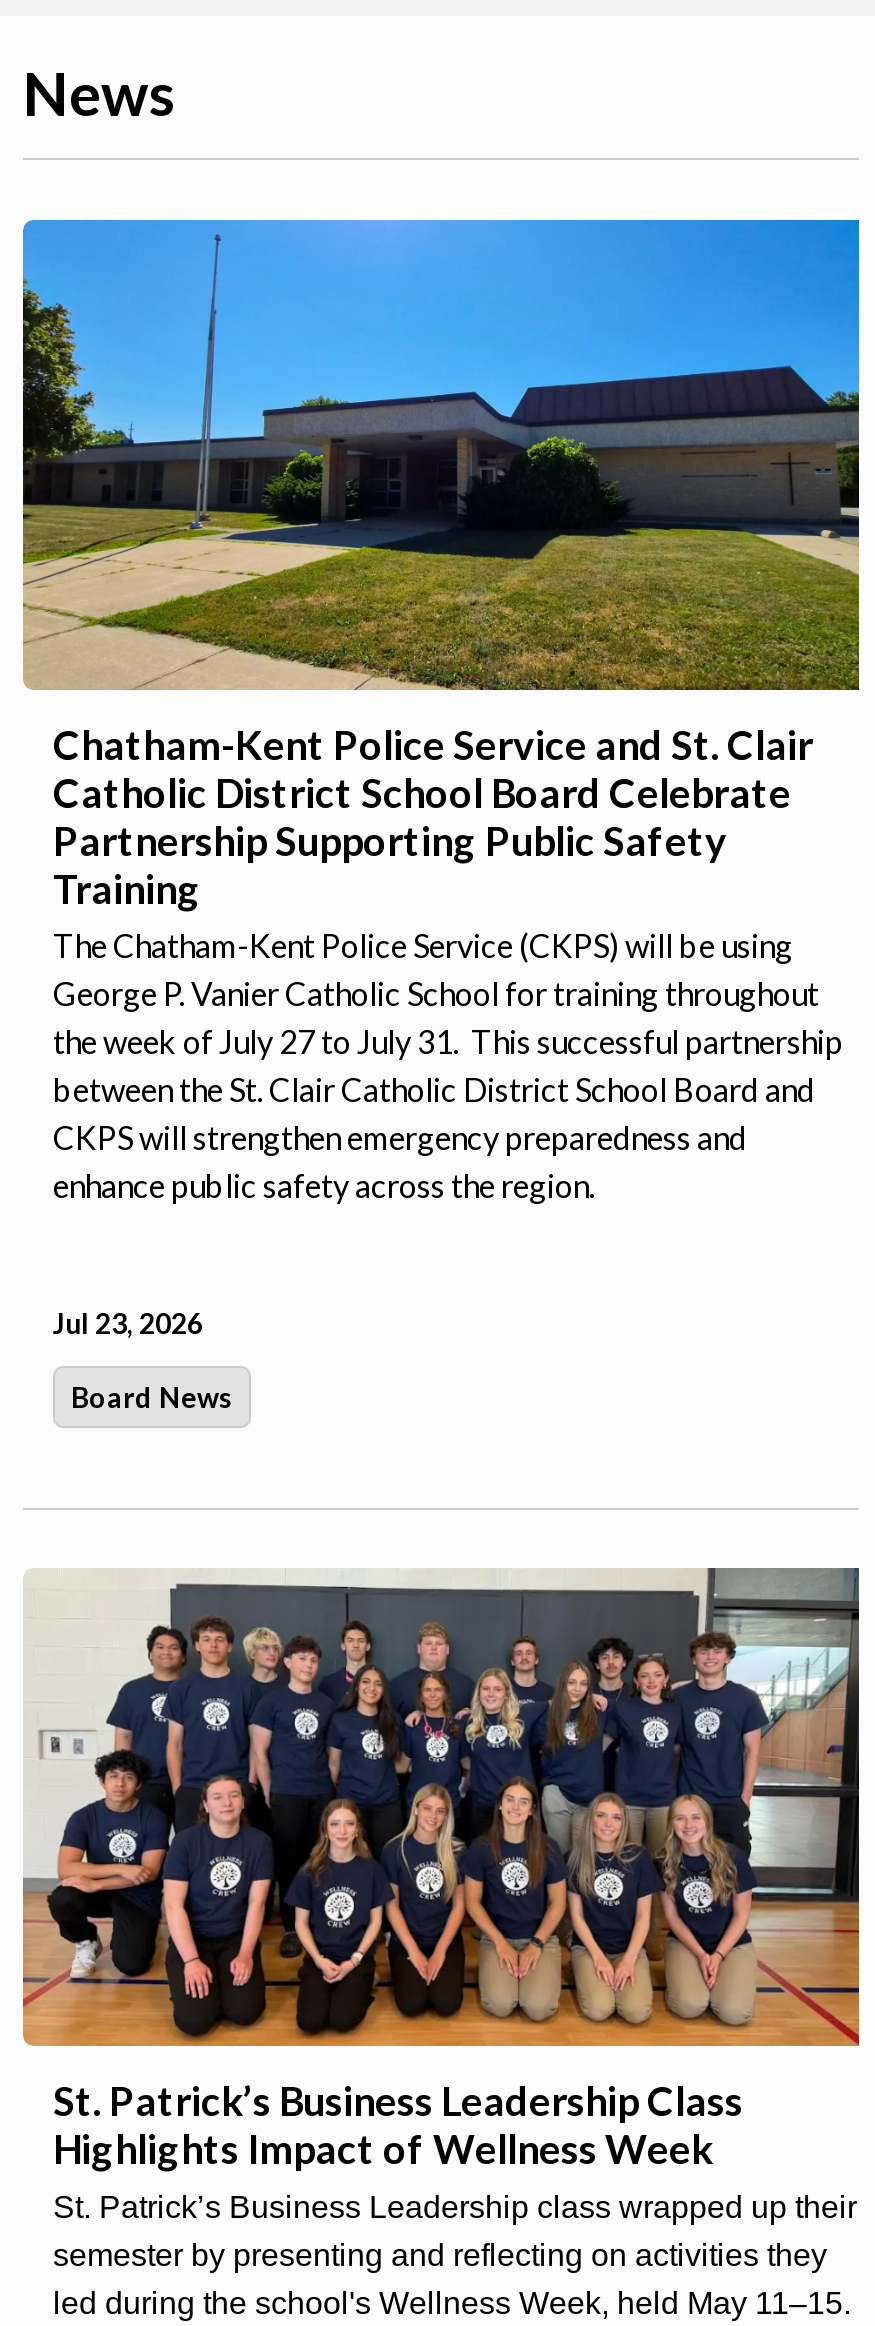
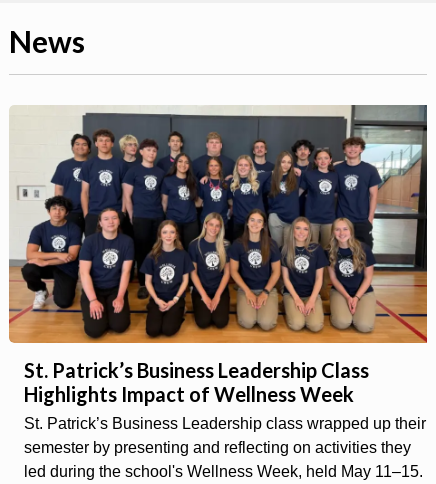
- [image]
- Chatham-Kent Police Service and St. Clair
- Catholic District School Board Celebrate
- Partnership Supporting Public Safety
- Training
- The Chatham-Kent Police Service (CKPS) will be using
- George P. Vanier Catholic School for training throughout
- the week of July 27 to July 31. This successful partnership
- between the St. Clair Catholic District School Board and
- CKPS will strengthen emergency preparedness and
- enhance public safety across the region.

- Jul 23, 2026
- Board News
